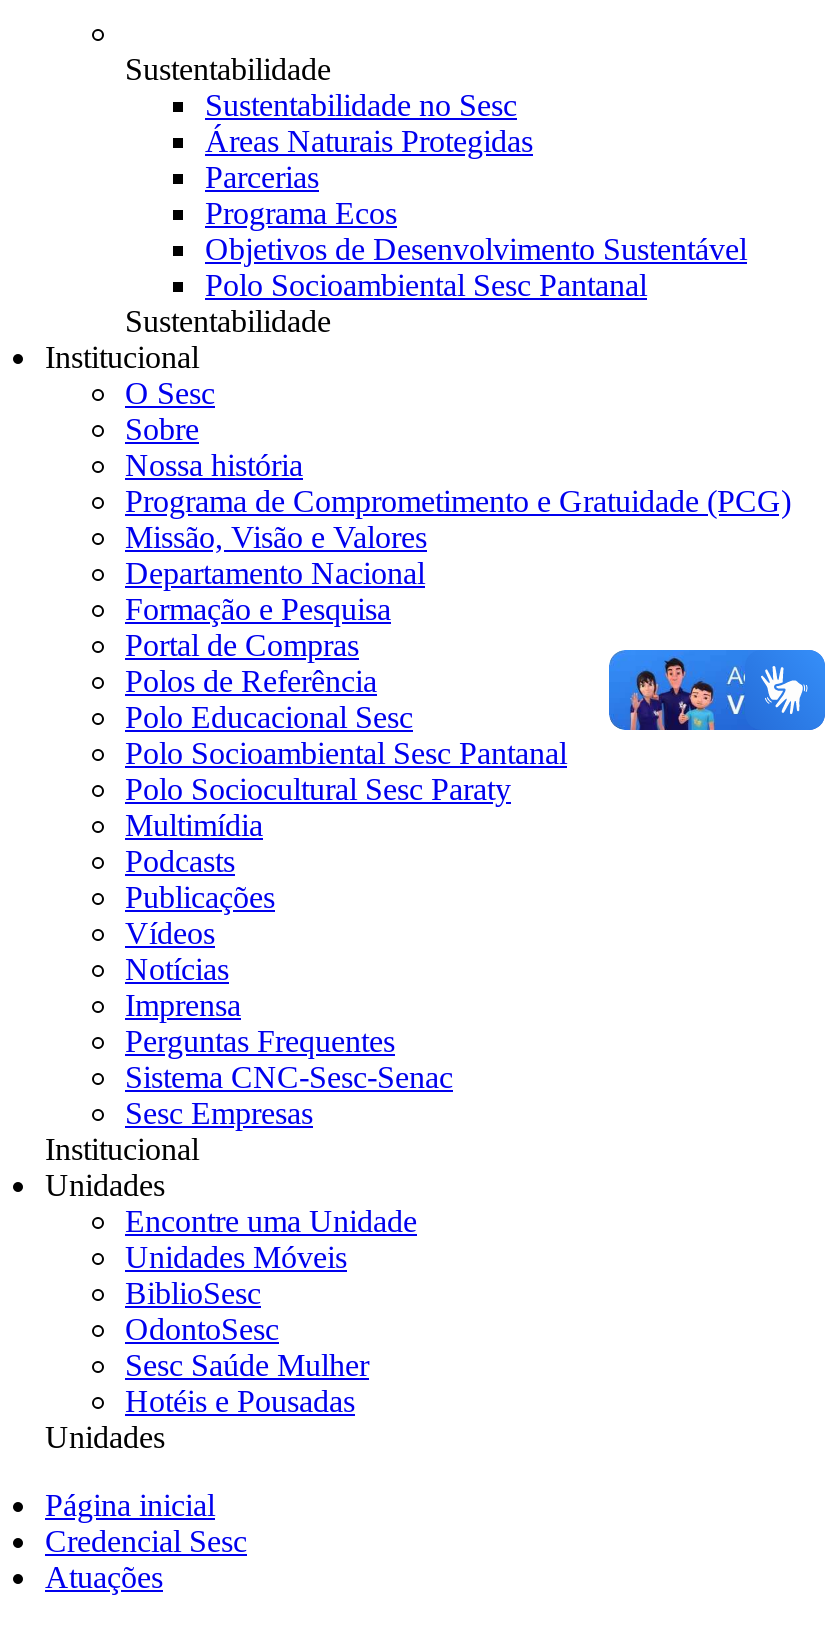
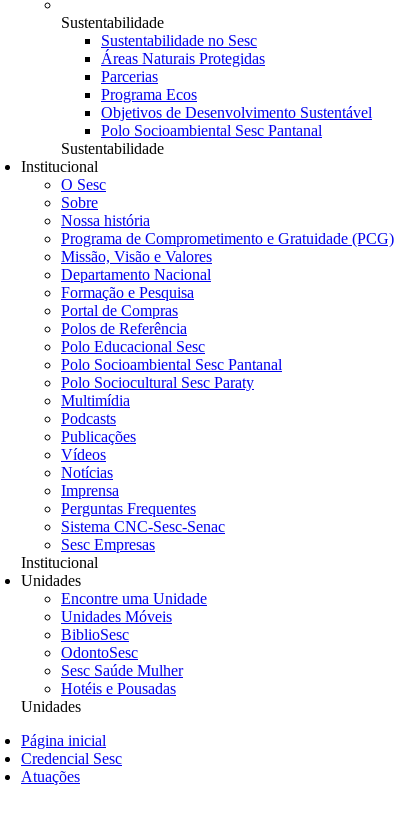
- [image]
